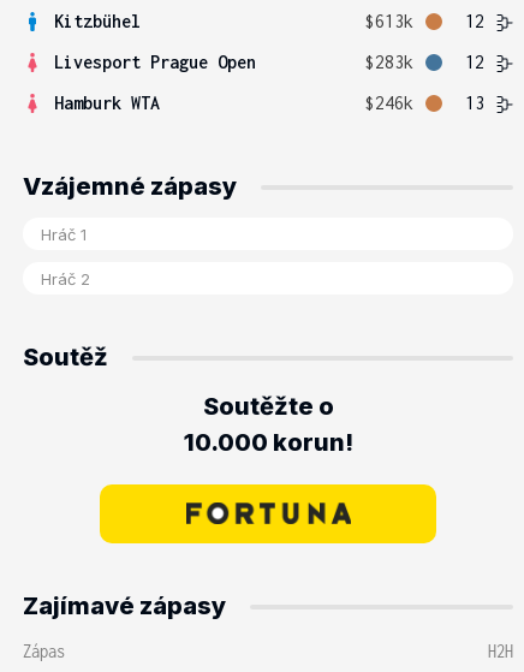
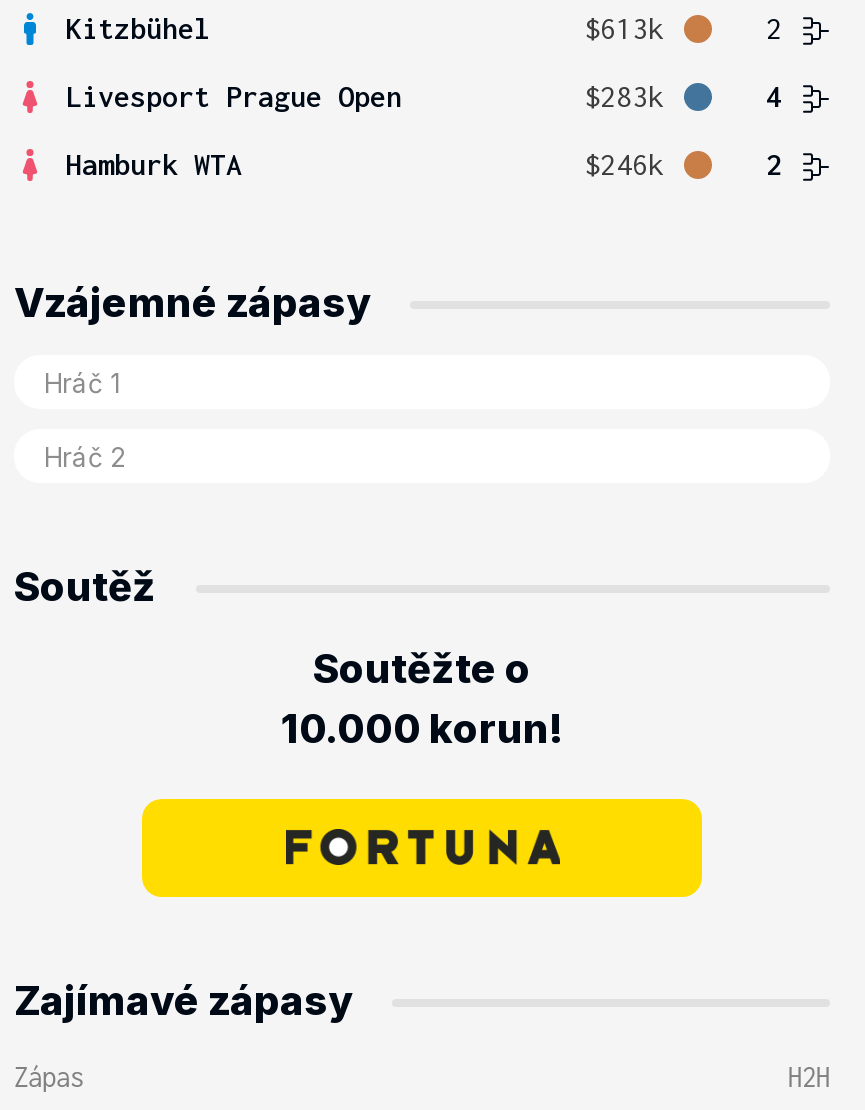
- 12
+ 2

- 12
+ 4

- 13
+ 2
